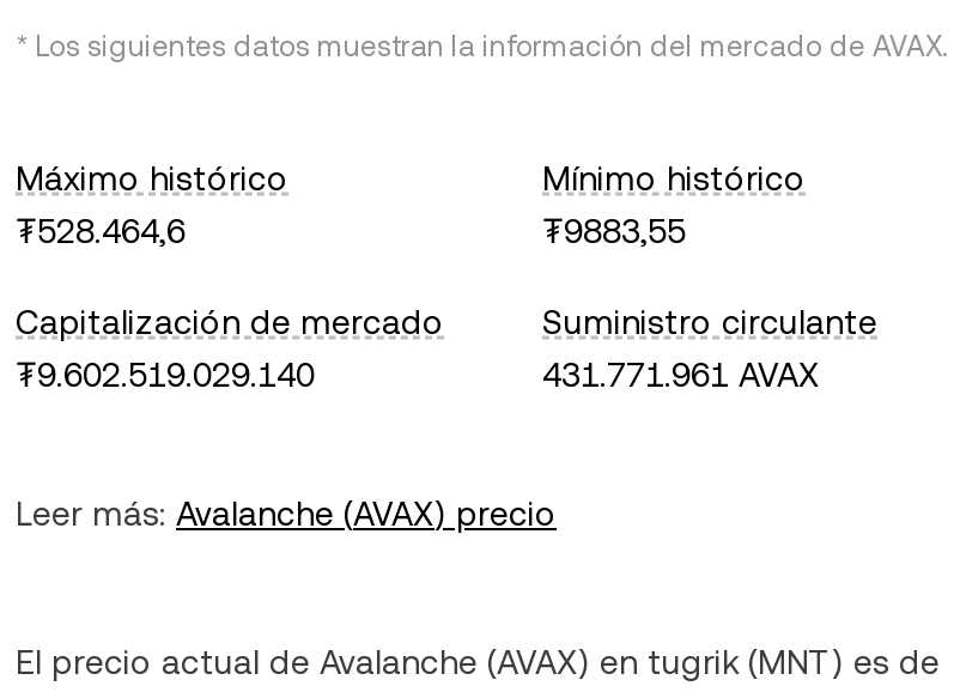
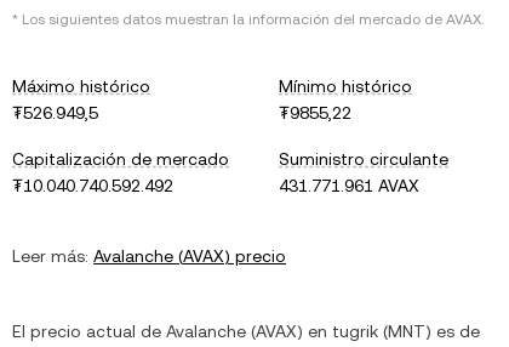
- ₮528.464,6
+ ₮526.949,5

- ₮9883,55
+ ₮9855,22

- ₮9.602.519.029.140
+ ₮10.040.740.592.492
